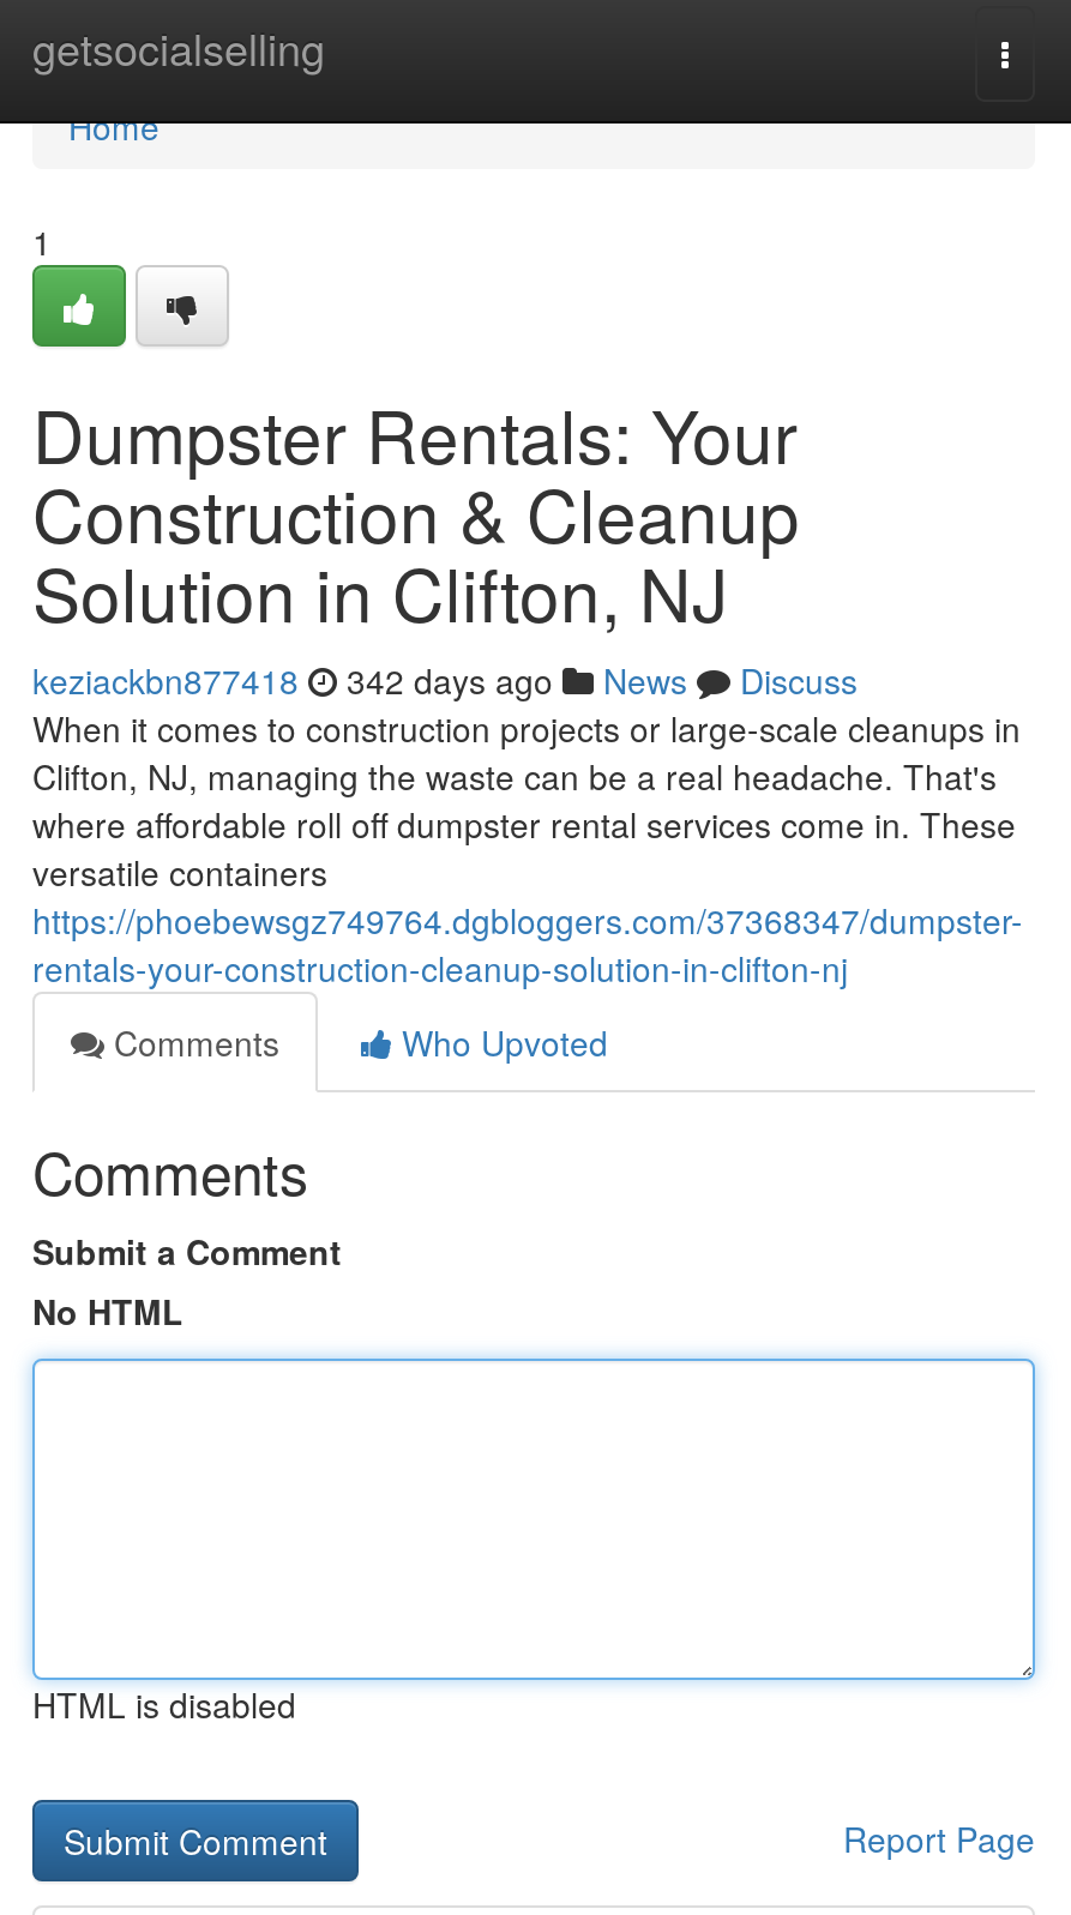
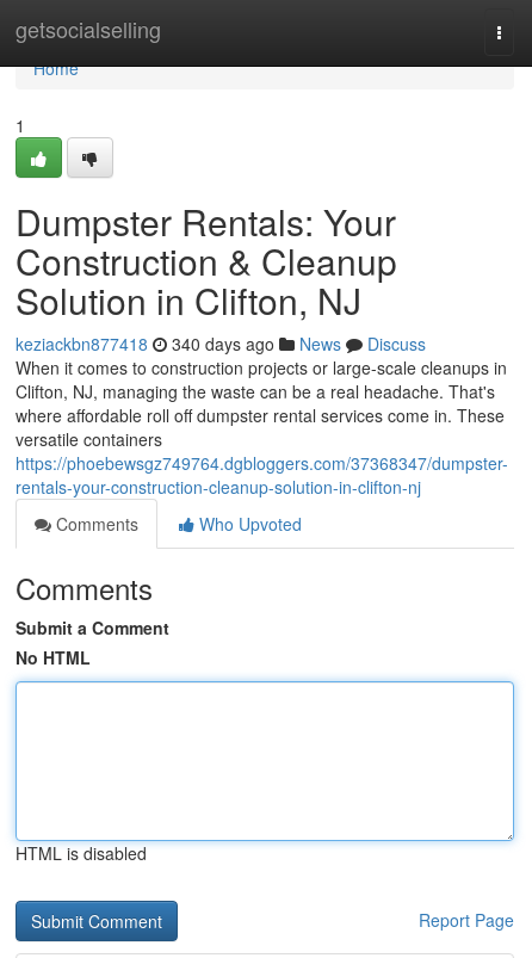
- keziackbn877418 342 days ago News Discuss
+ keziackbn877418 340 days ago News Discuss
